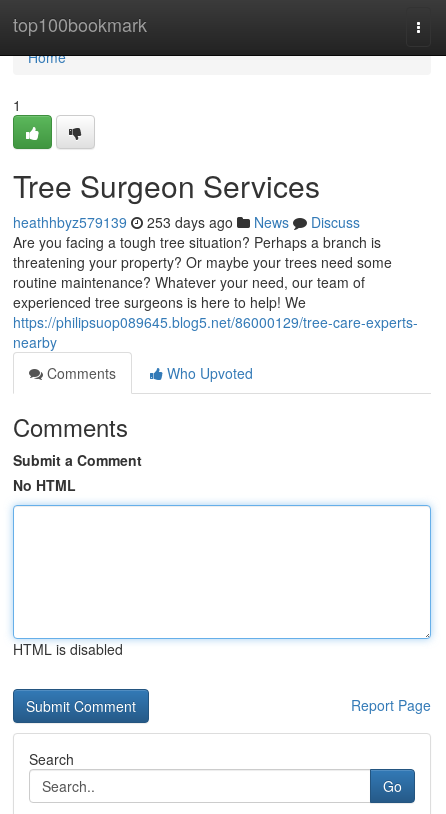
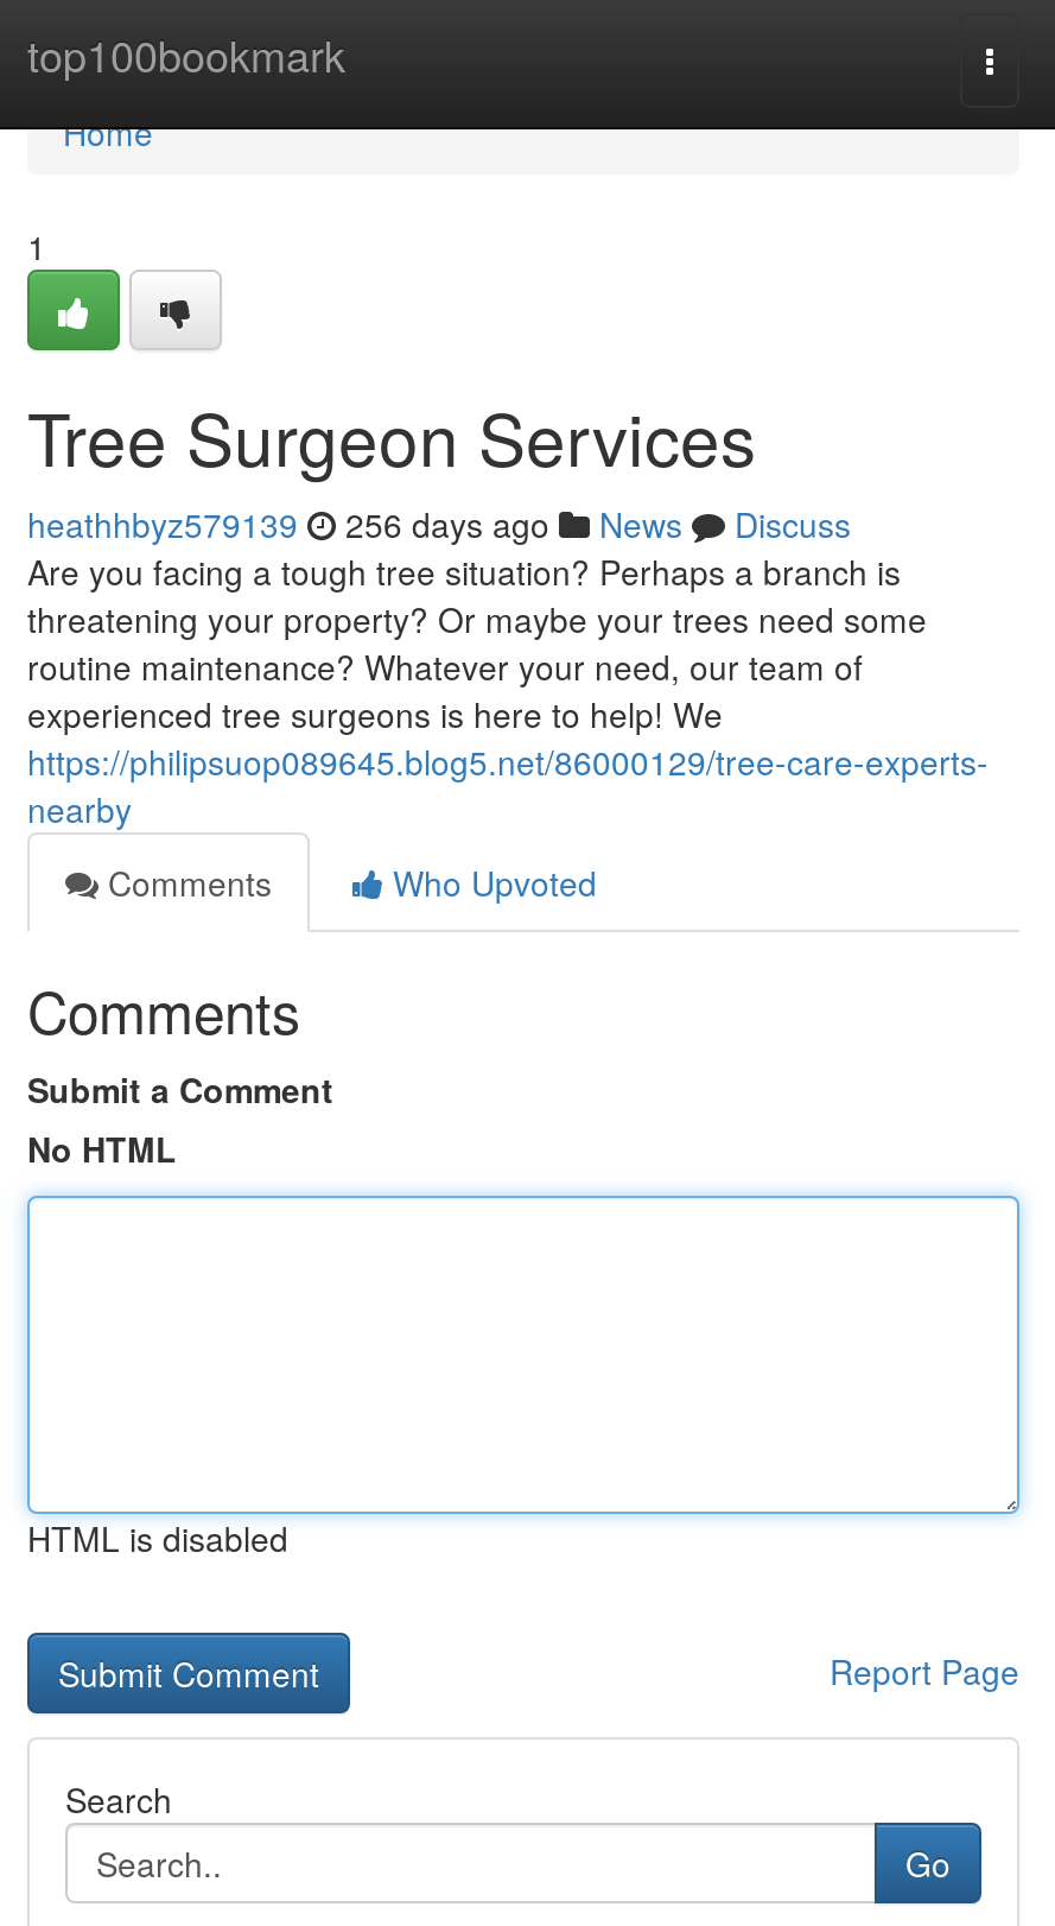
- heathhbyz579139 253 days ago News Discuss
+ heathhbyz579139 256 days ago News Discuss
